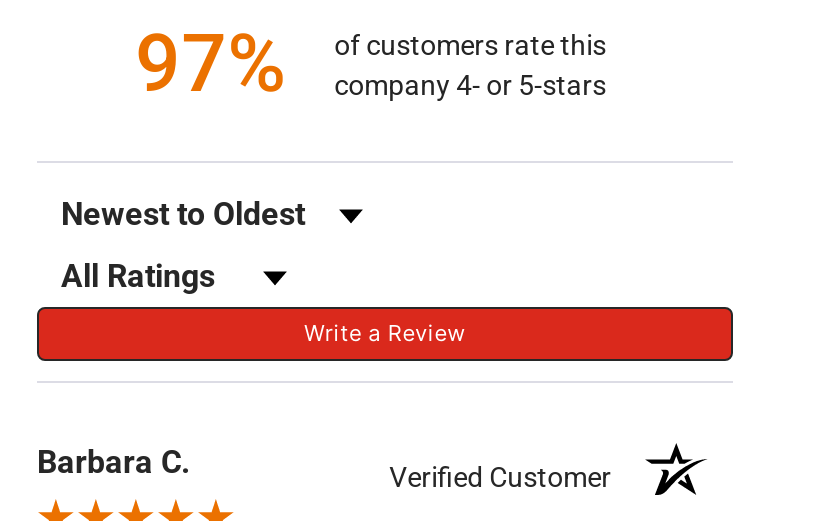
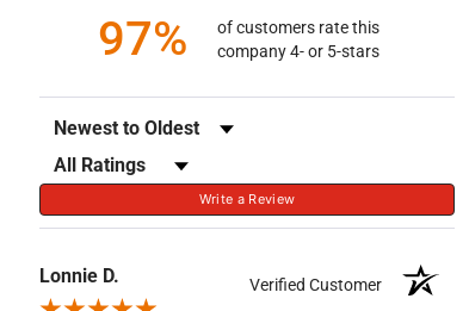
- Barbara C.
+ Lonnie D.
